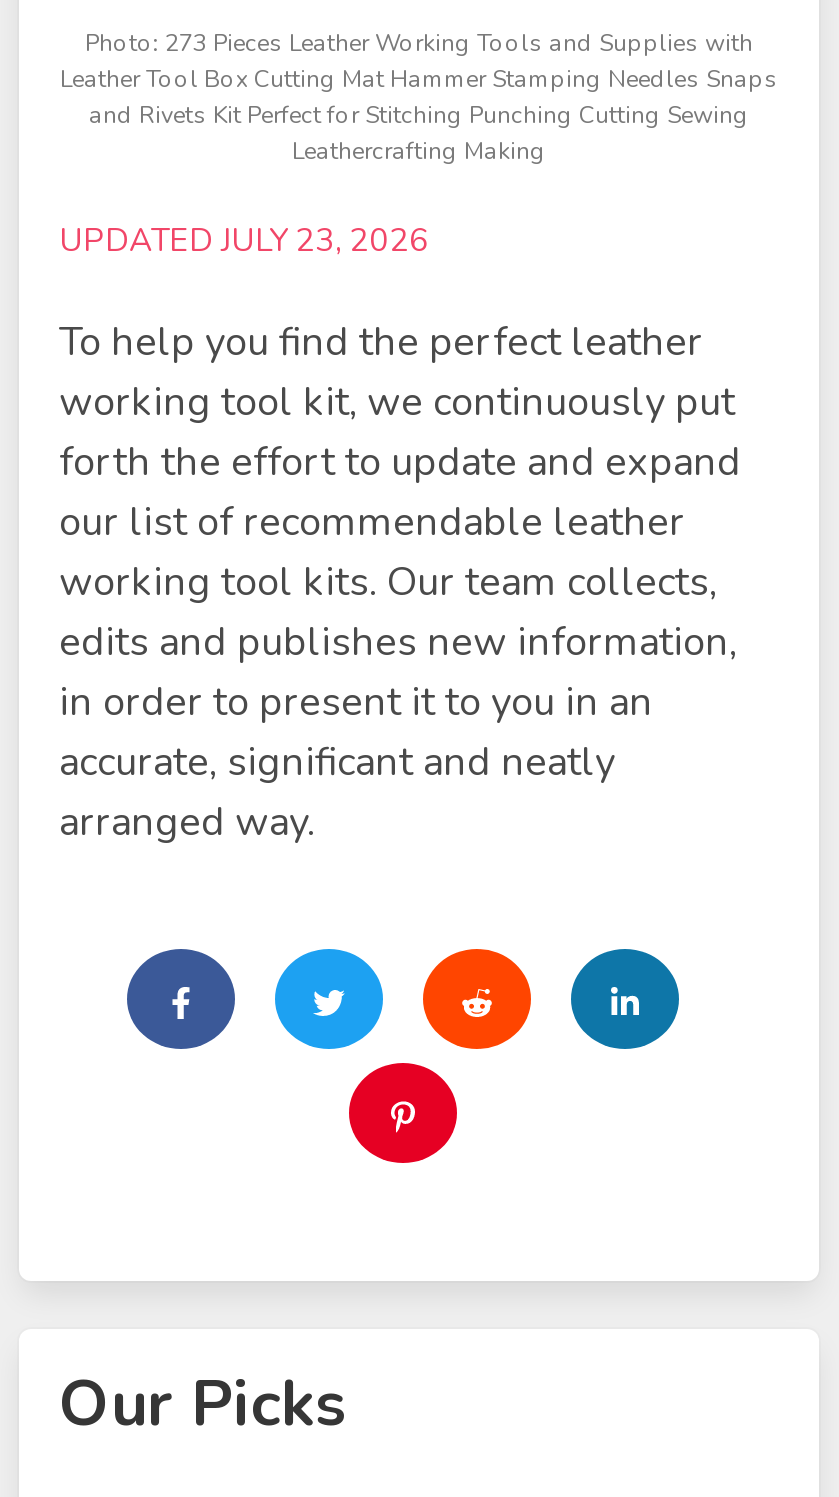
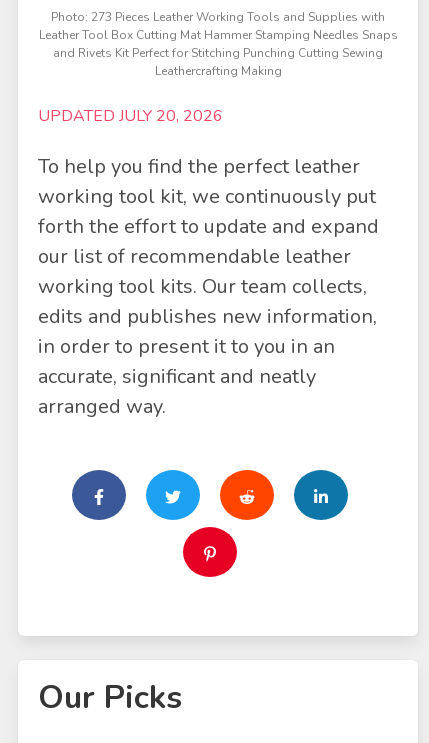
- UPDATED JULY 23, 2026
+ UPDATED JULY 20, 2026
